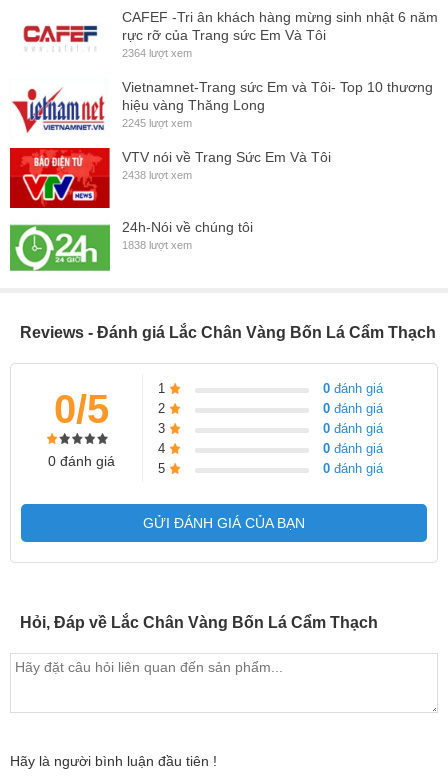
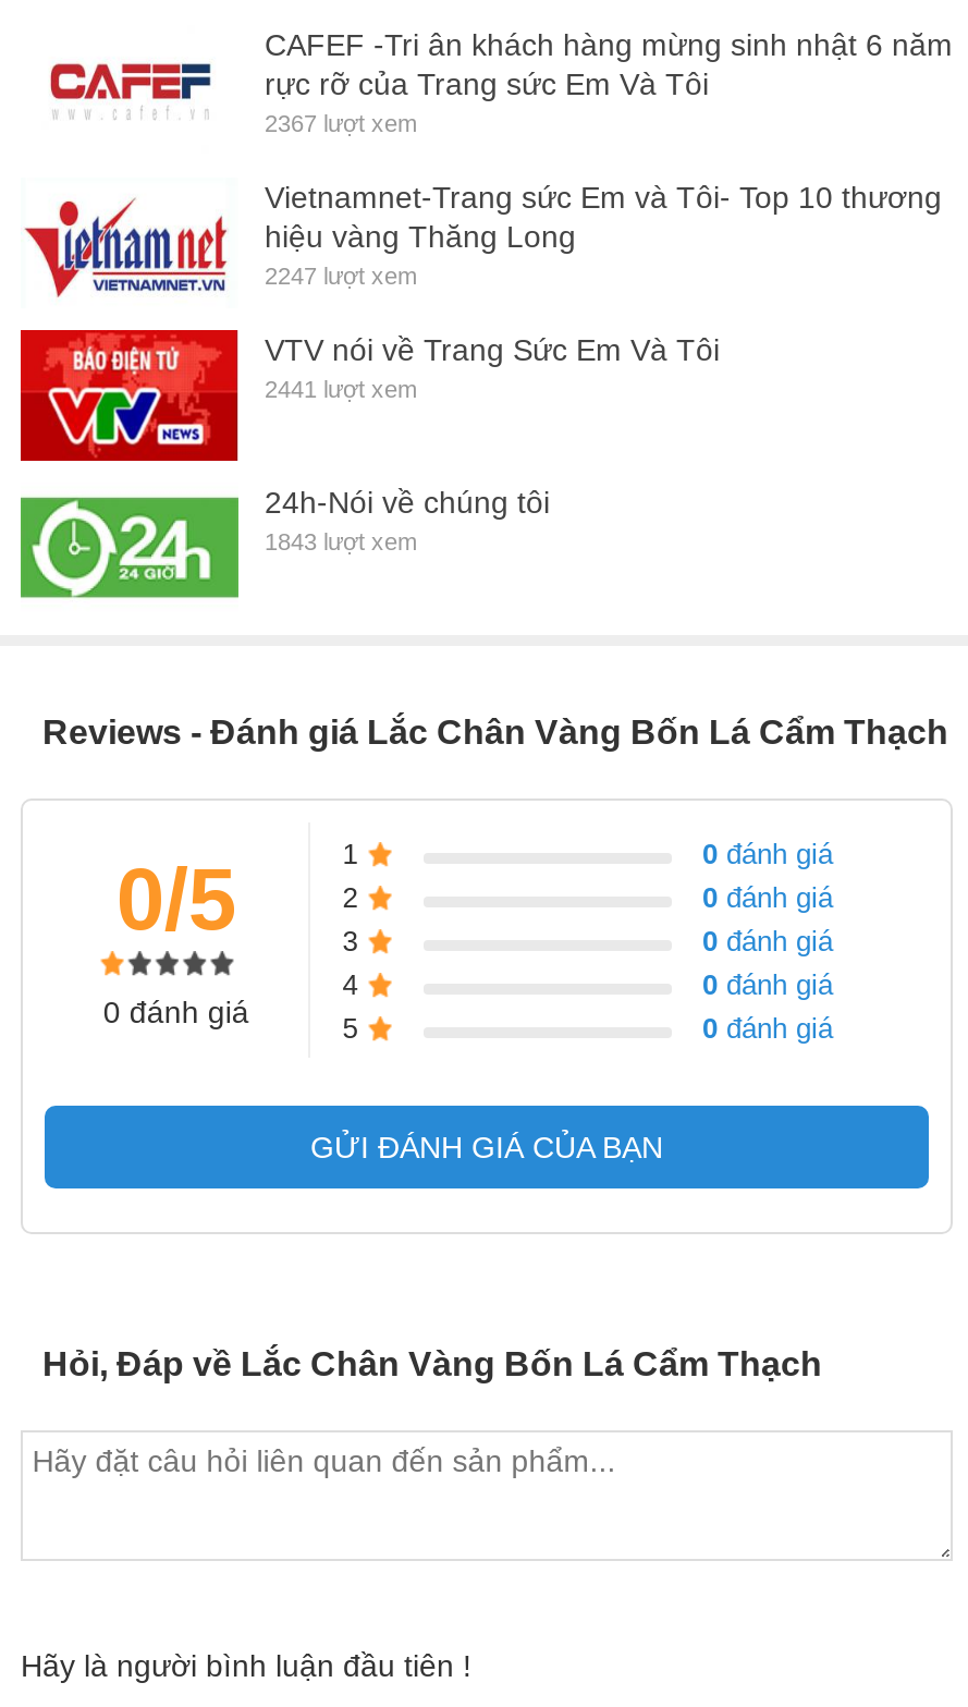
- 2364 lượt xem
+ 2367 lượt xem

- 2245 lượt xem
+ 2247 lượt xem

- 2438 lượt xem
+ 2441 lượt xem

- 1838 lượt xem
+ 1843 lượt xem
